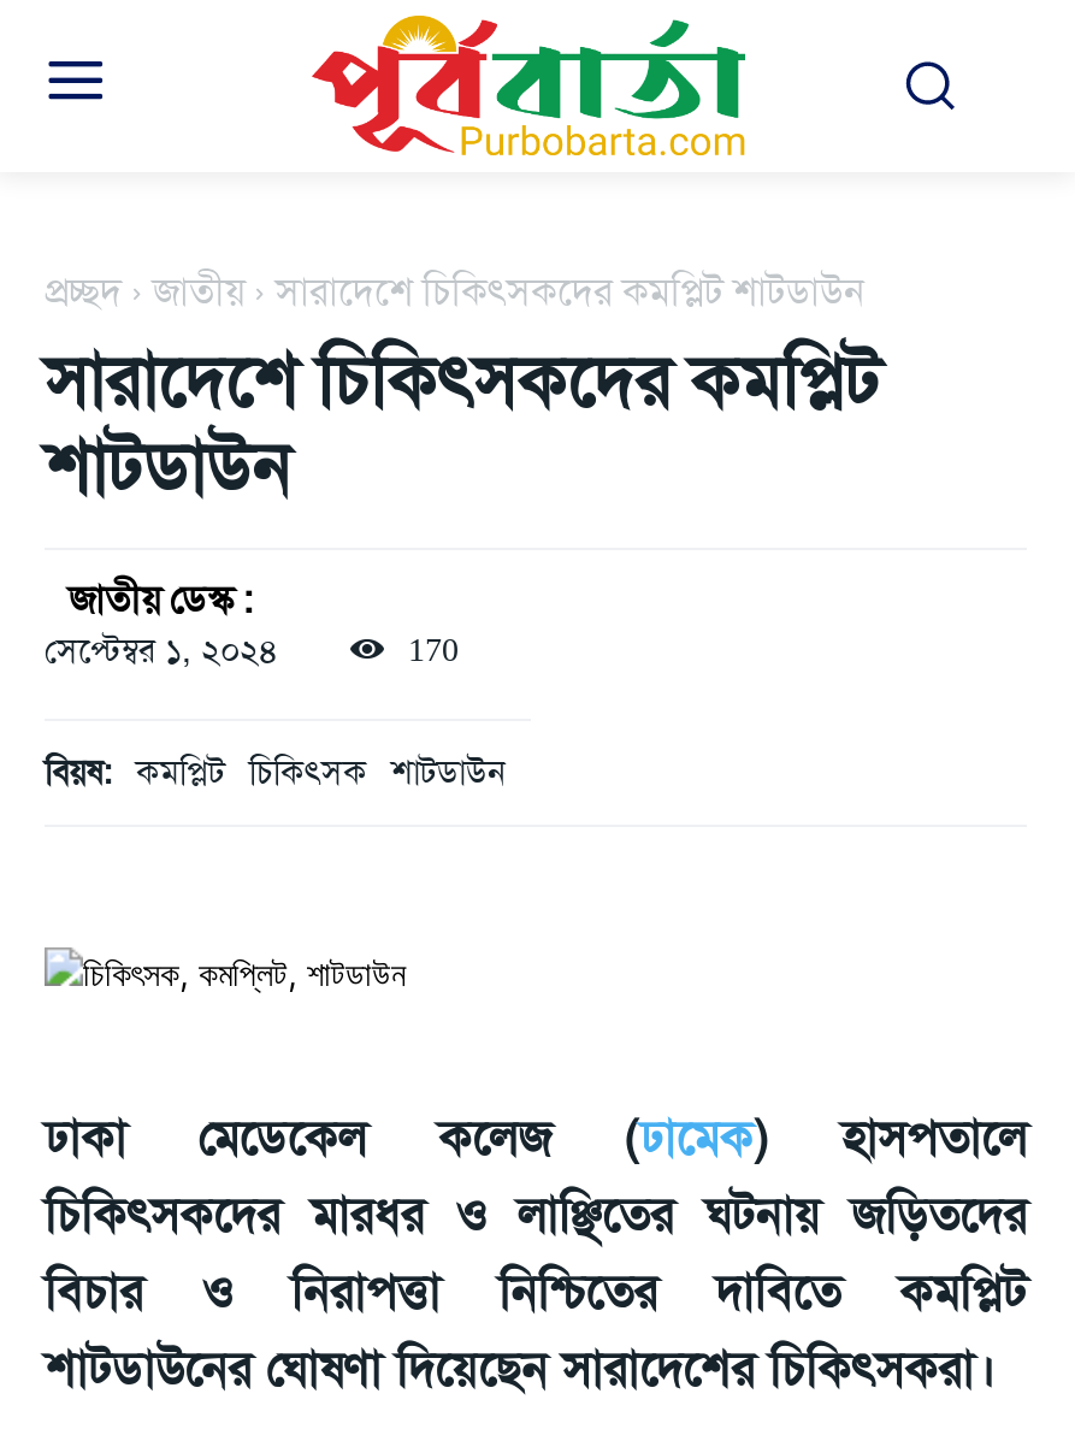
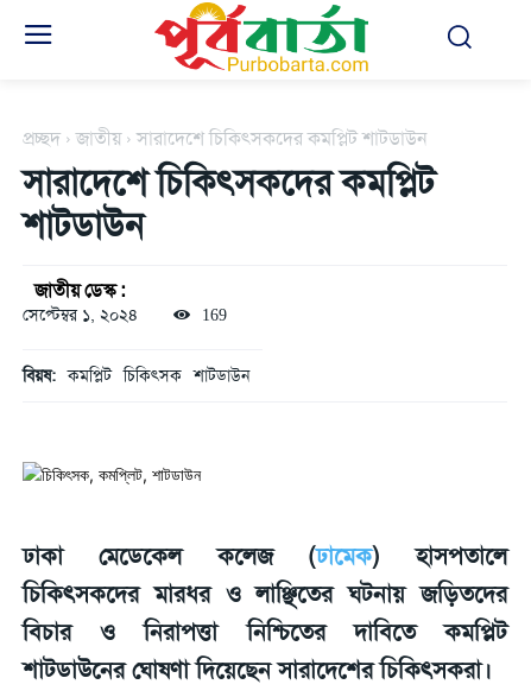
- 170
+ 169
